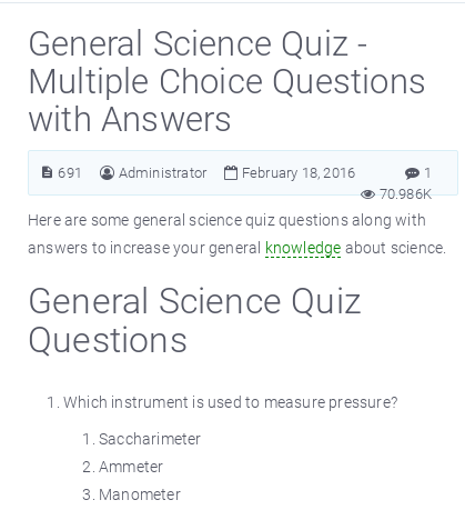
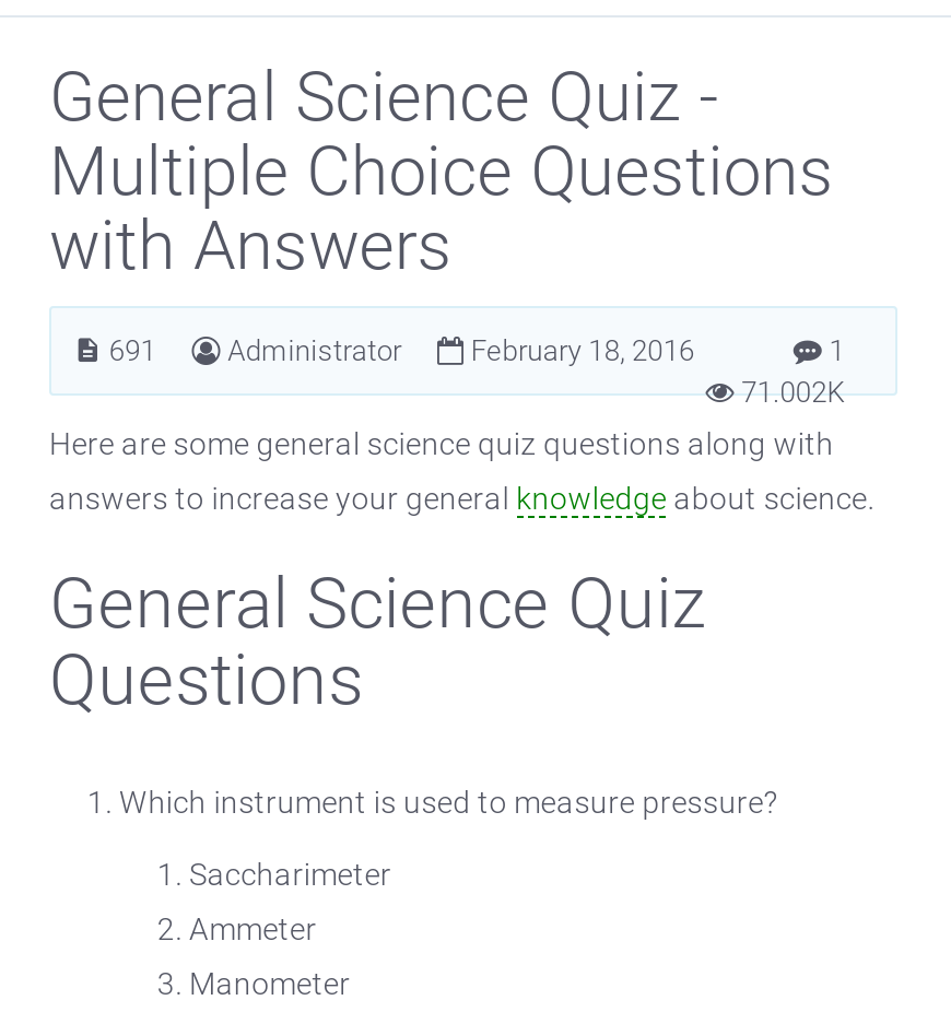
- 70.986K
+ 71.002K
